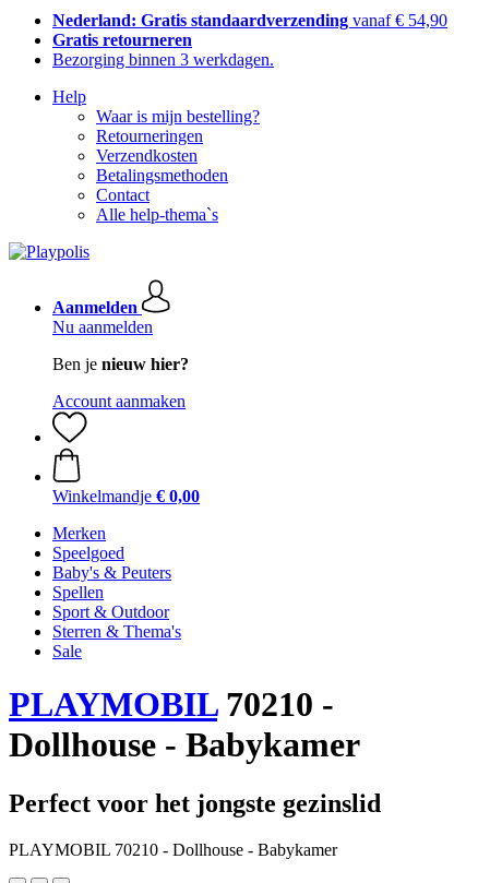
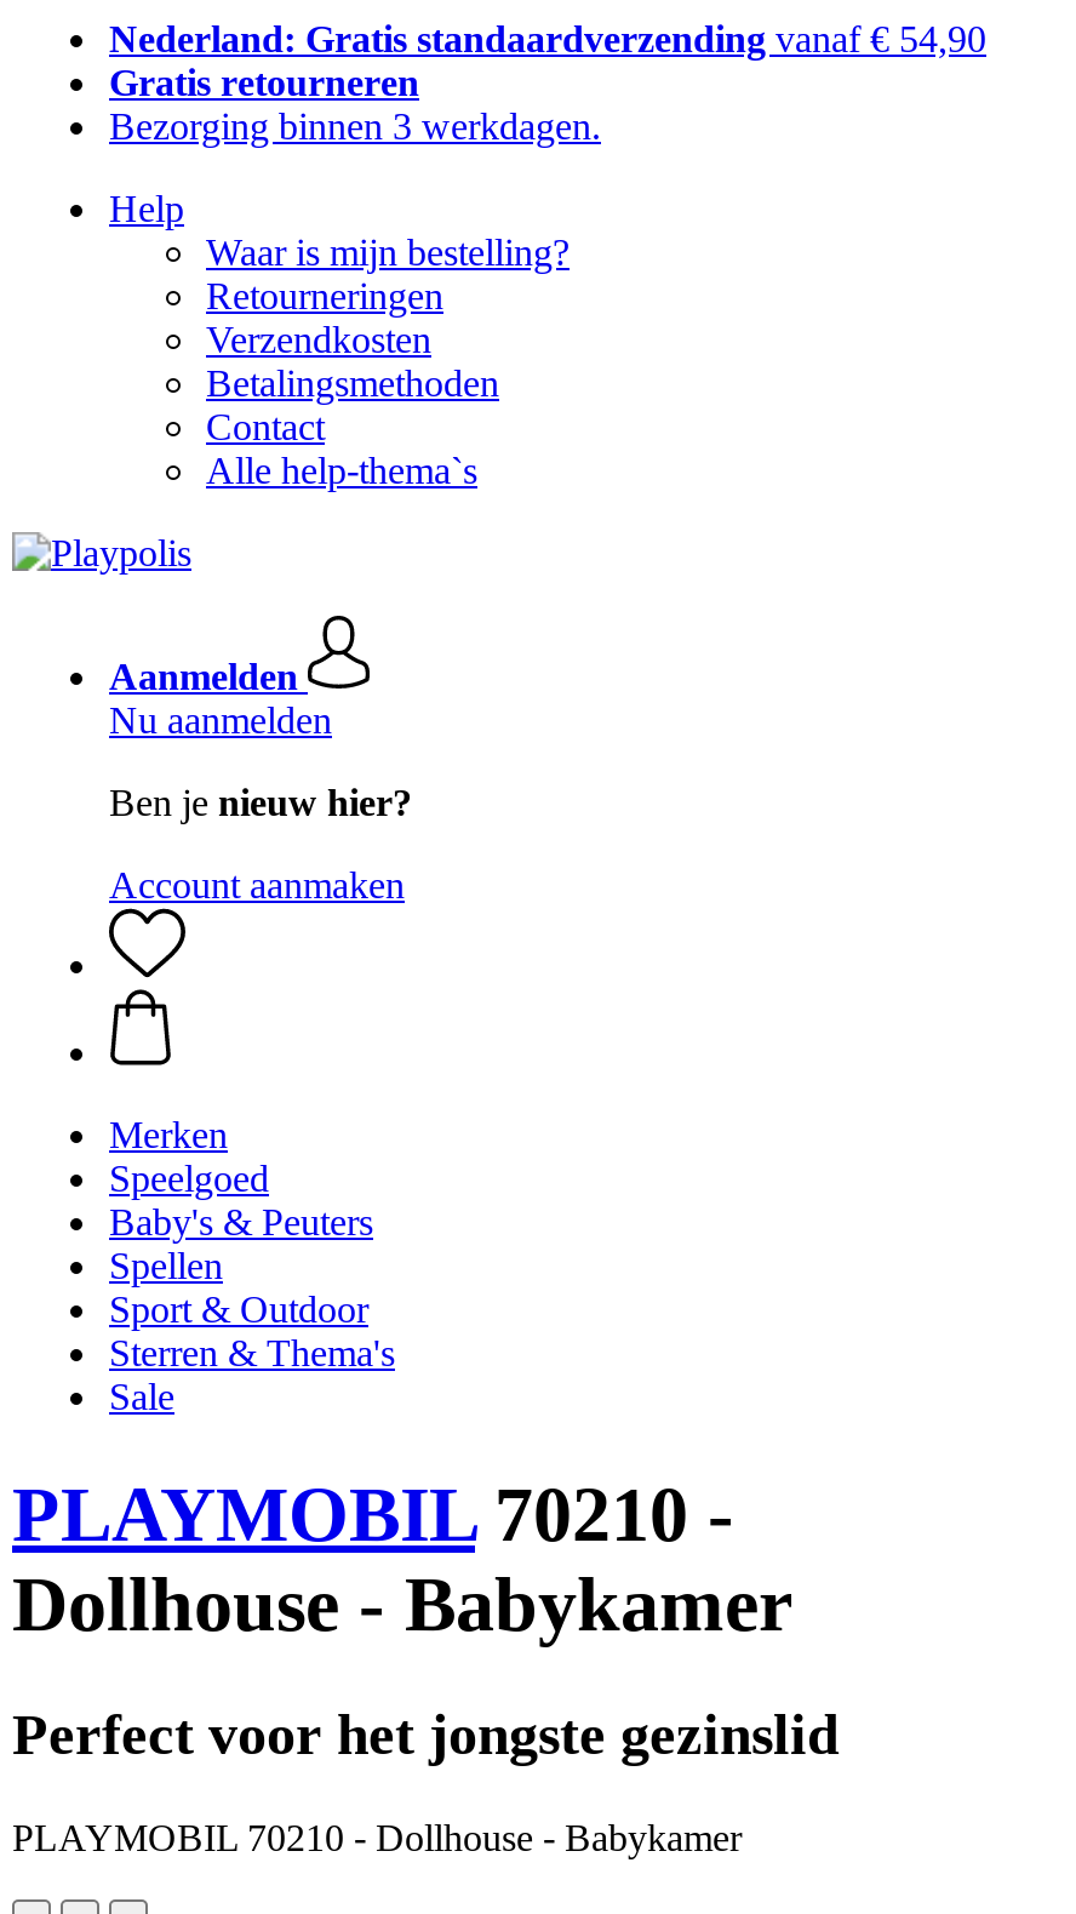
- Winkelmandje € 0,00
